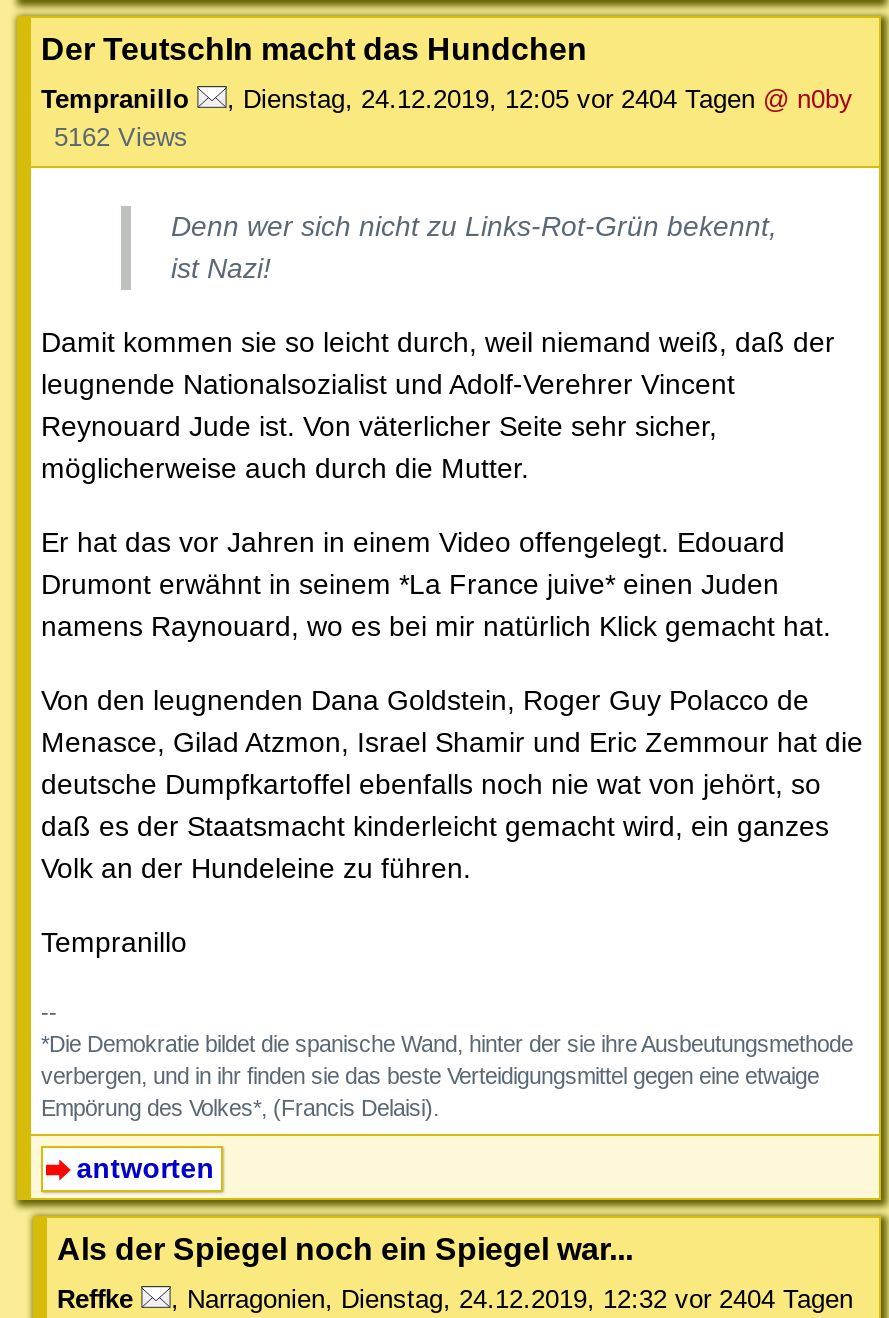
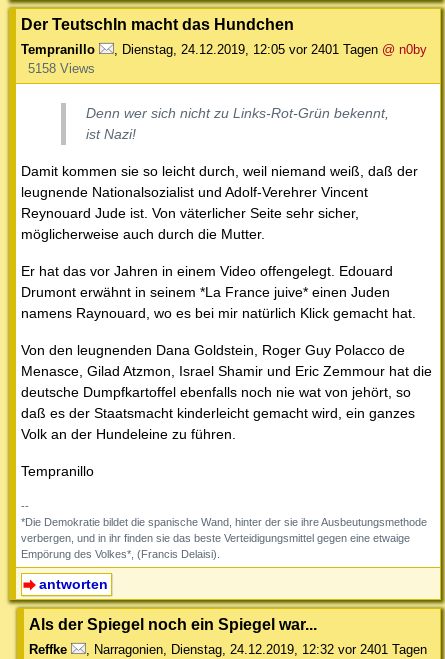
- , Dienstag, 24.12.2019, 12:05 vor 2404 Tagen @ n0by
+ , Dienstag, 24.12.2019, 12:05 vor 2401 Tagen @ n0by

- 5162 Views
+ 5158 Views

- , Narragonien, Dienstag, 24.12.2019, 12:32 vor 2404 Tagen
+ , Narragonien, Dienstag, 24.12.2019, 12:32 vor 2401 Tagen
